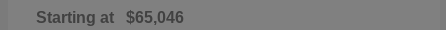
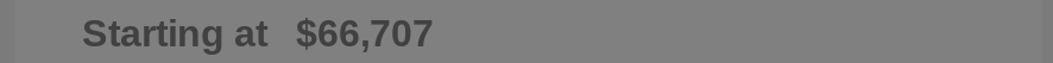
- Starting at $65,046
+ Starting at $66,707
